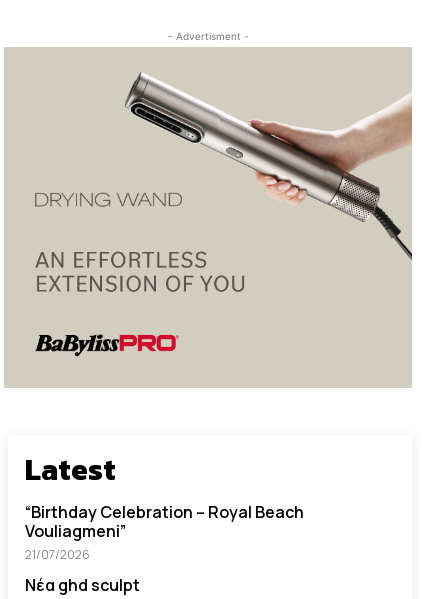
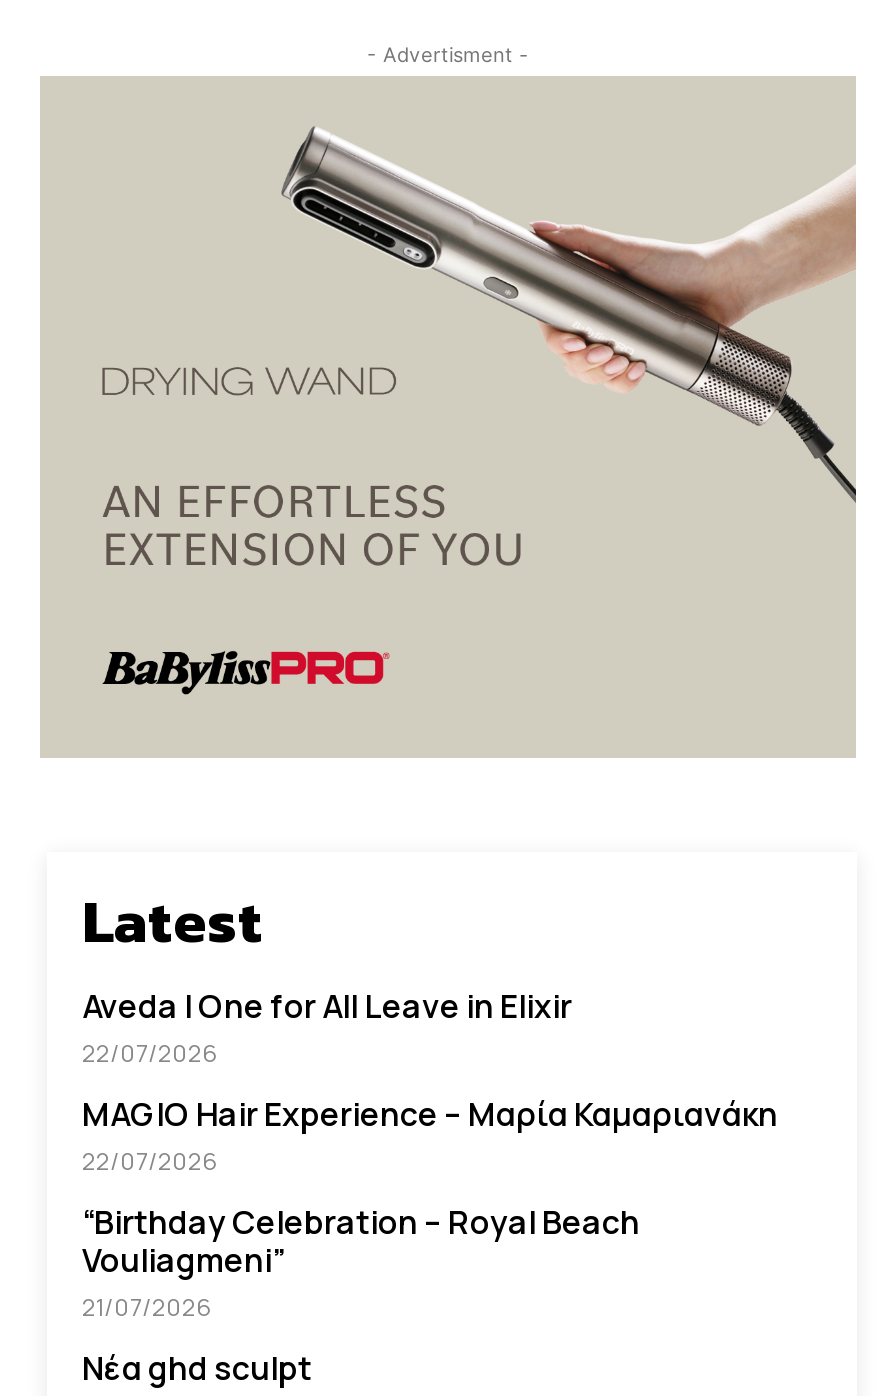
+ Aveda I One for All Leave in Elixir
+ 22/07/2026
+ MAGIO Hair Experience – Μαρία Καμαριανάκη
+ 22/07/2026
